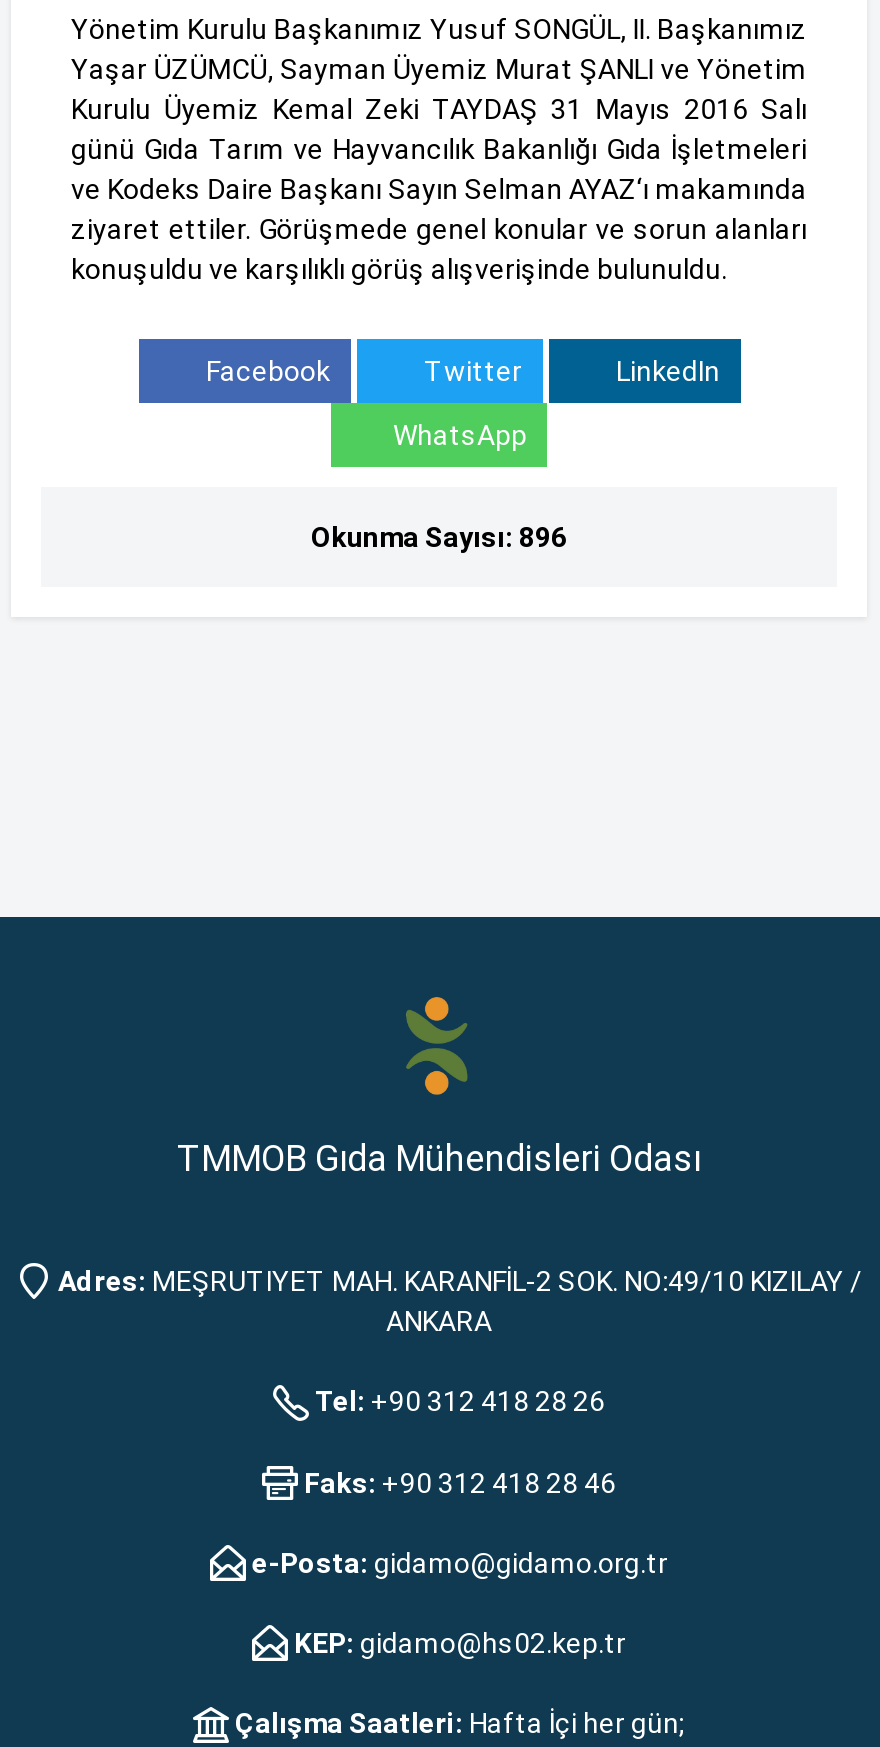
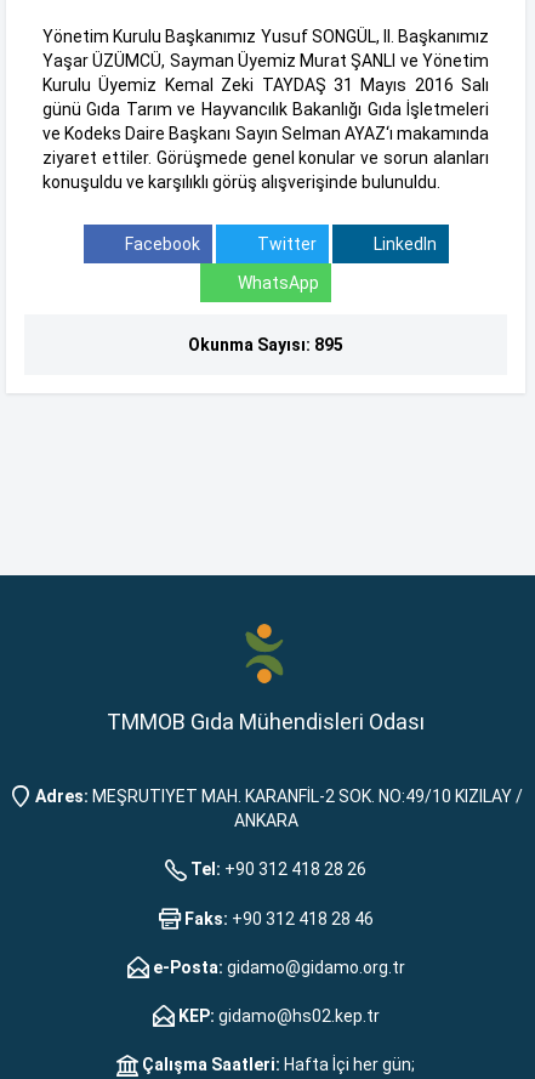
- Okunma Sayısı: 896
+ Okunma Sayısı: 895
